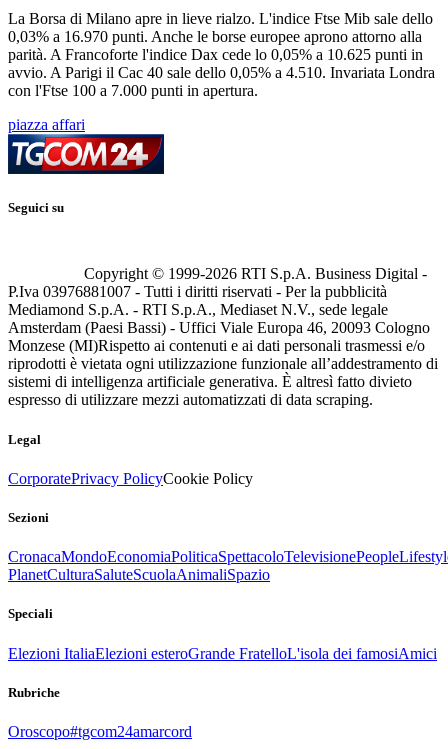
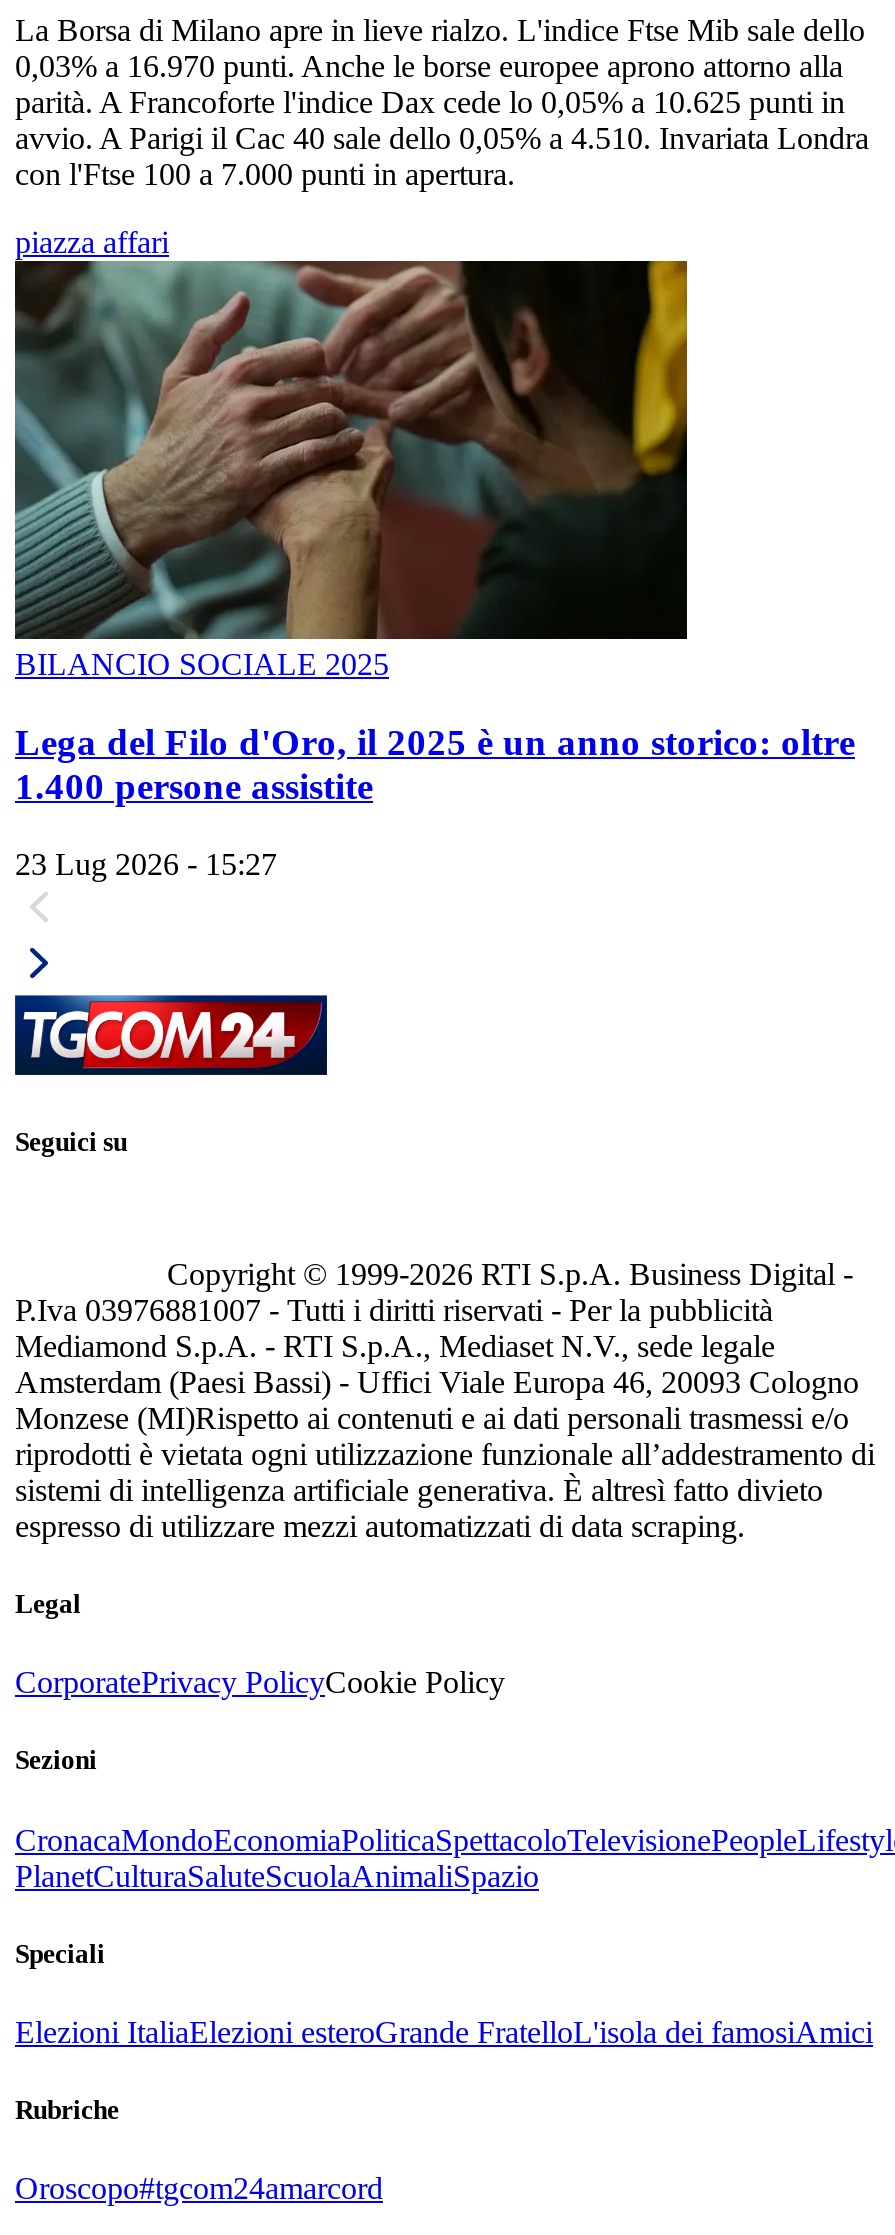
+ [image]
+ BILANCIO SOCIALE 2025
+ Lega del Filo d'Oro, il 2025 è un anno storico: oltre
+ 1.400 persone assistite
+ 23 Lug 2026 - 15:27
